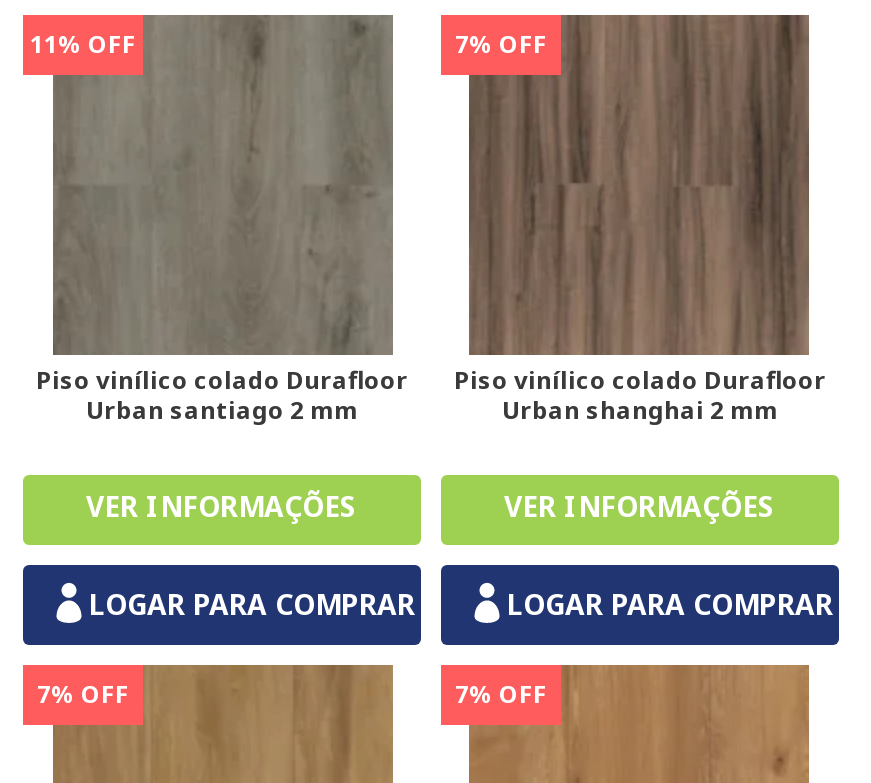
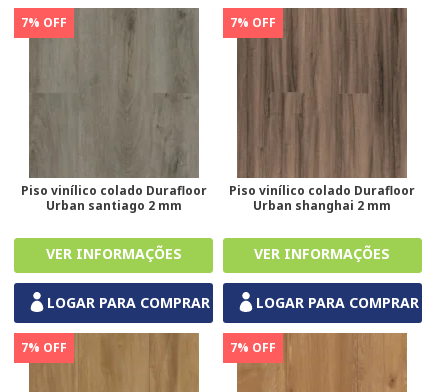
- 11% OFF
+ 7% OFF
